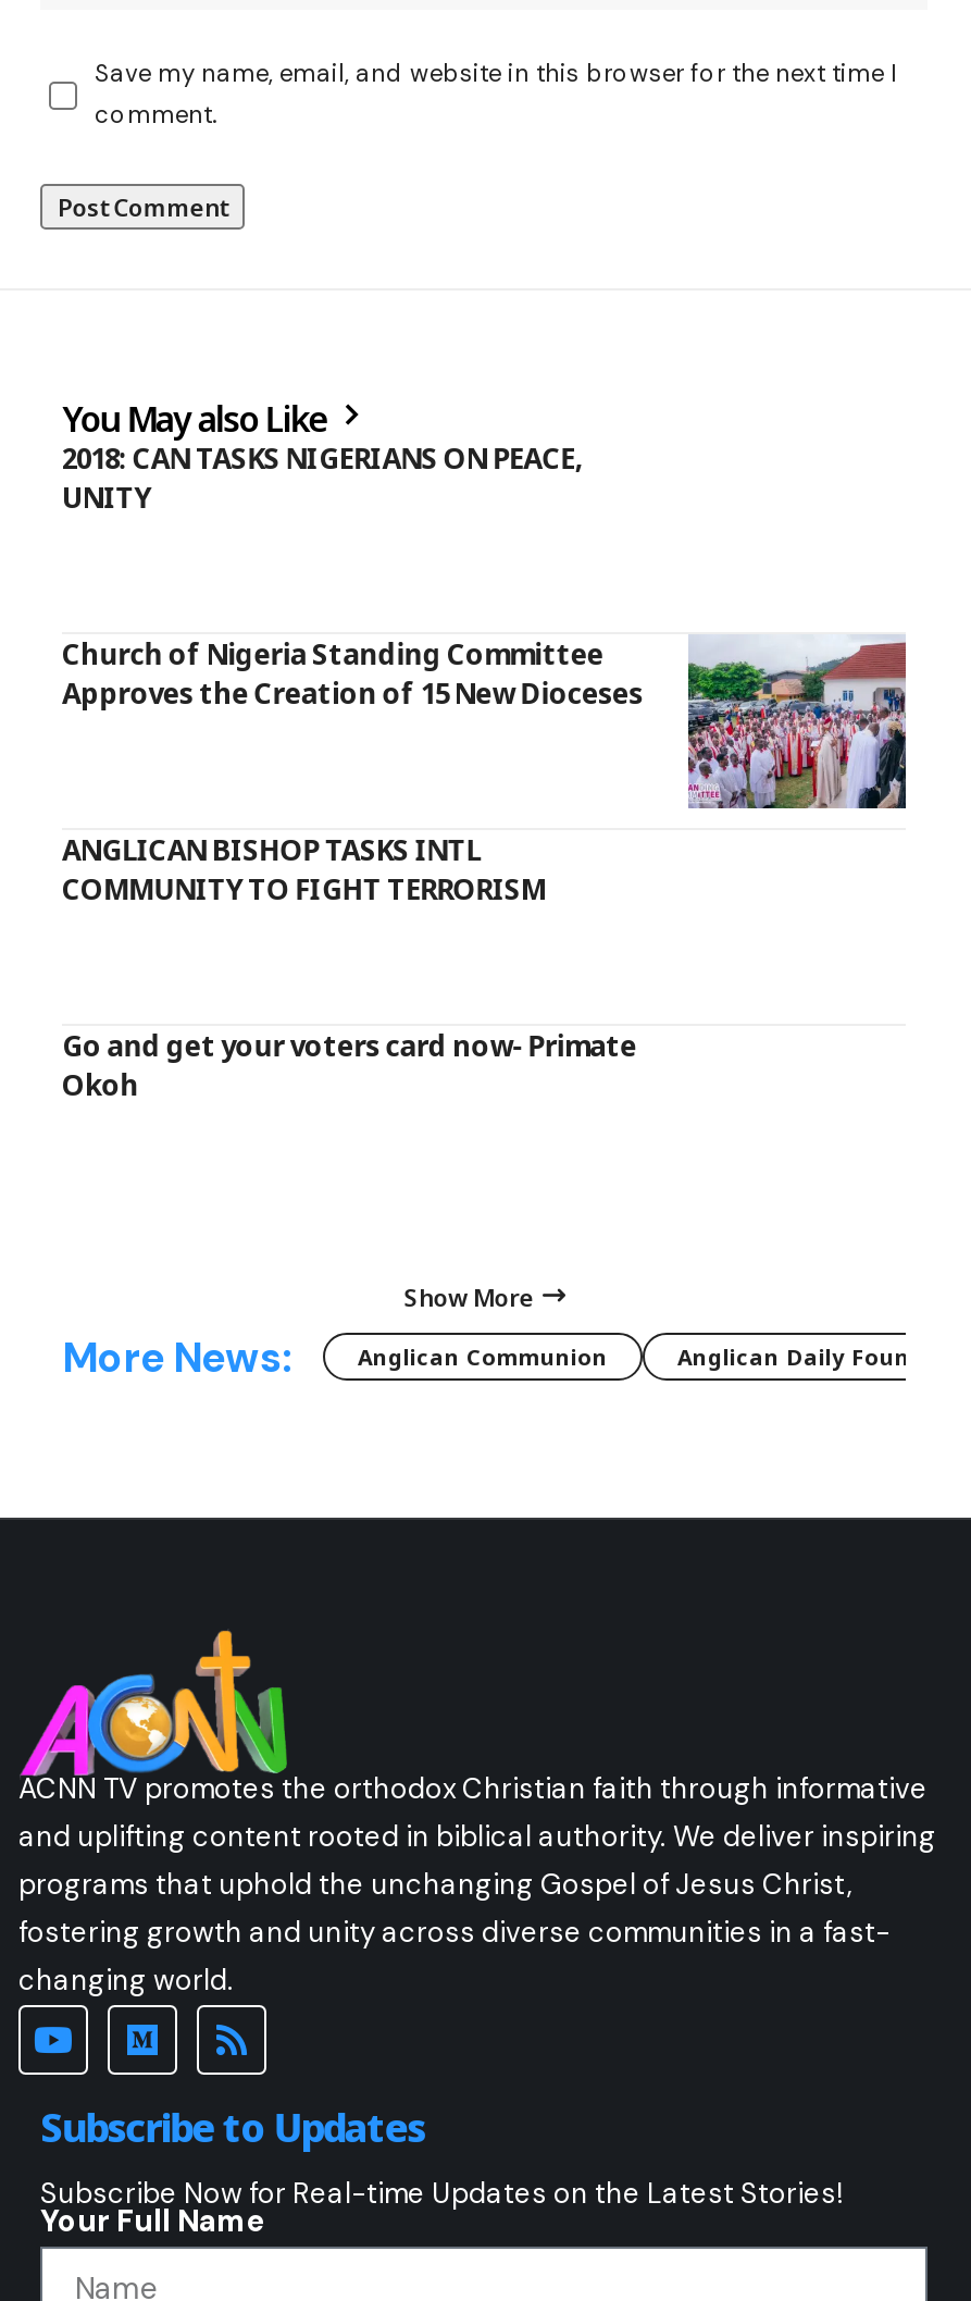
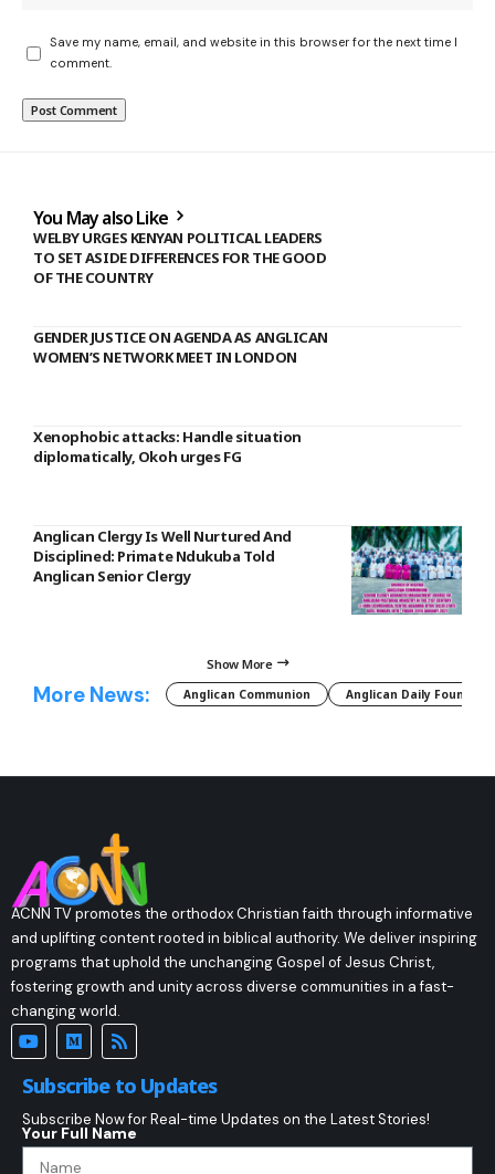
- 2018: CAN TASKS NIGERIANS ON PEACE,
- UNITY
+ WELBY URGES KENYAN POLITICAL LEADERS
+ TO SET ASIDE DIFFERENCES FOR THE GOOD
+ OF THE COUNTRY

+ [image]

- Church of Nigeria Standing Committee
- Approves the Creation of 15 New Dioceses
+ GENDER JUSTICE ON AGENDA AS ANGLICAN
+ WOMEN’S NETWORK MEET IN LONDON

- [image]

- ANGLICAN BISHOP TASKS INTL
- COMMUNITY TO FIGHT TERRORISM
+ Xenophobic attacks: Handle situation
+ diplomatically, Okoh urges FG

- Go and get your voters card now- Primate
- Okoh
+ Anglican Clergy Is Well Nurtured And
+ Disciplined: Primate Ndukuba Told
+ Anglican Senior Clergy
